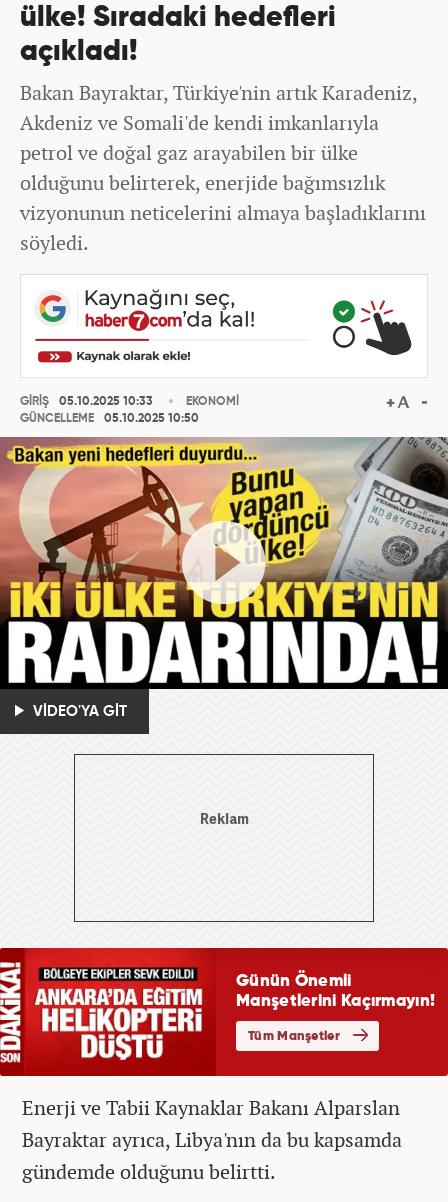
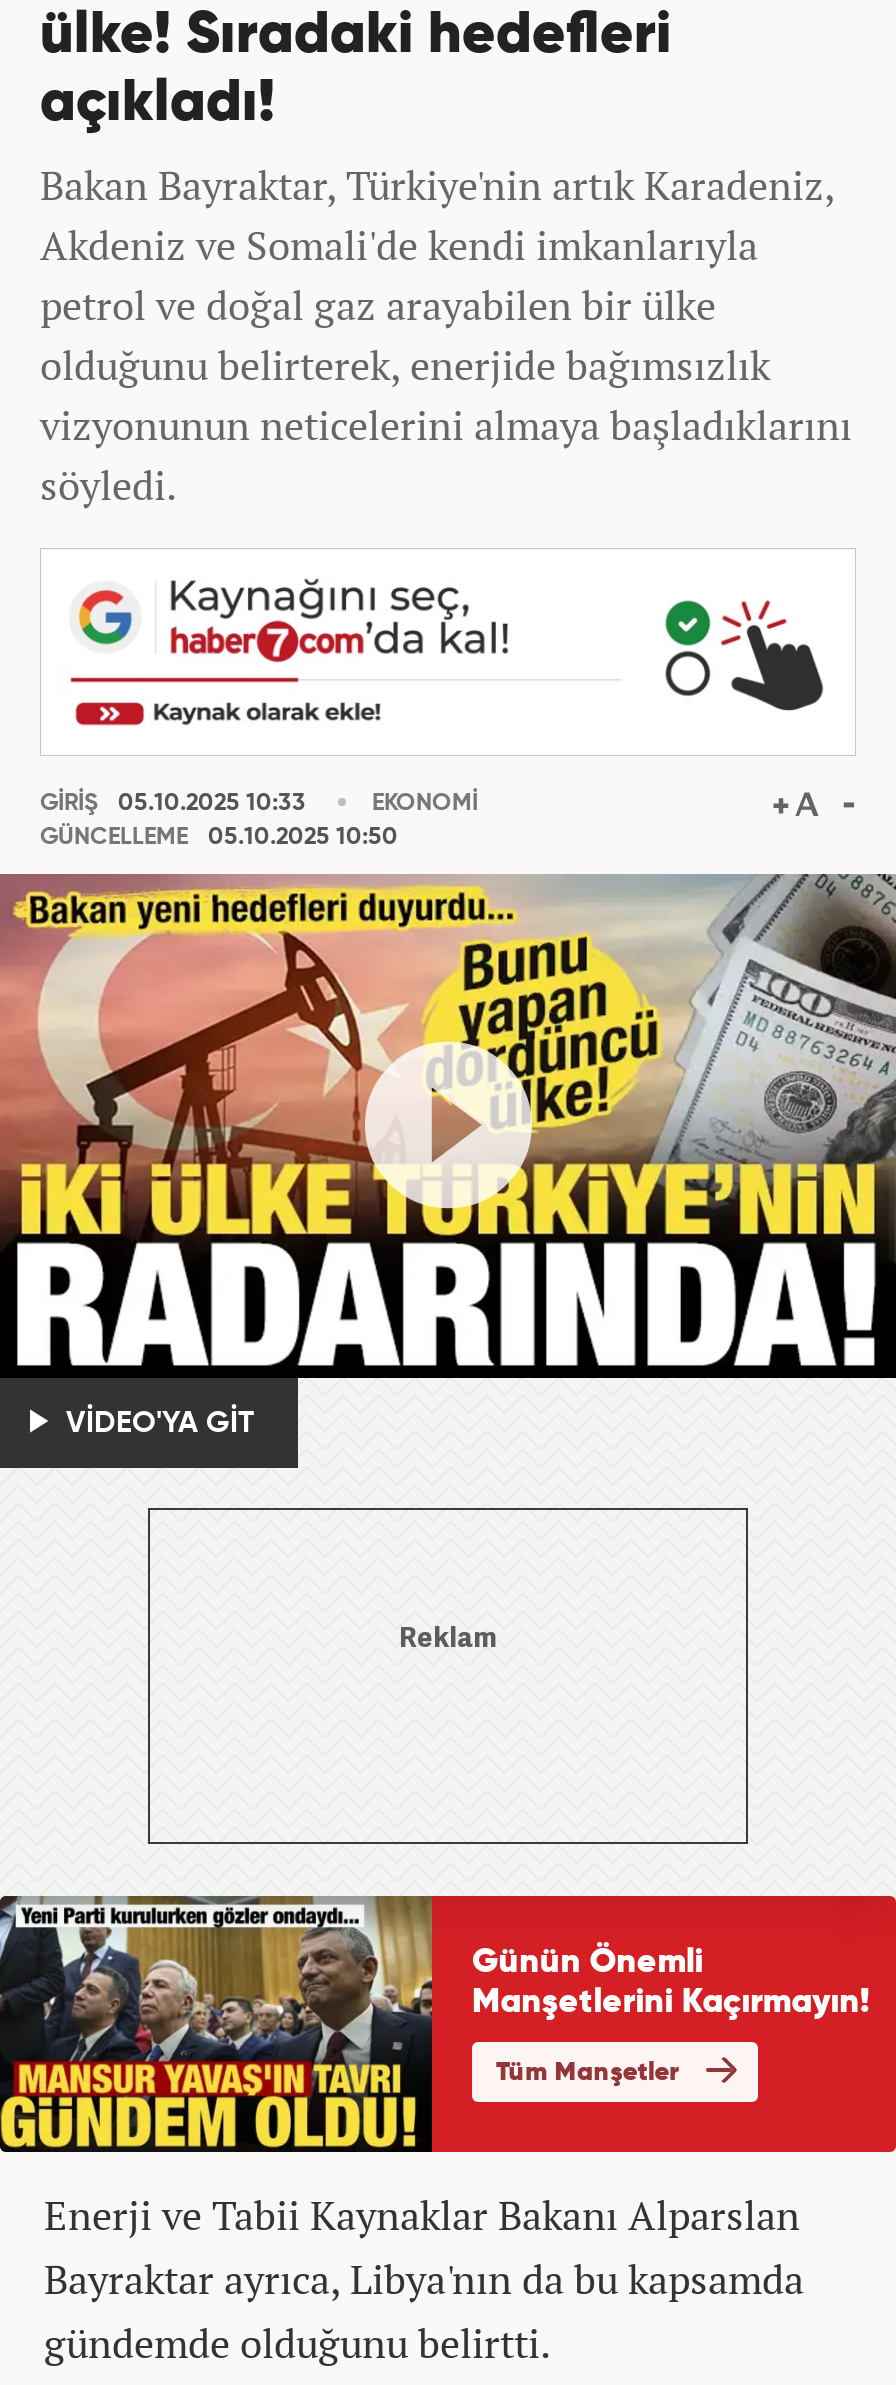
- [image]
+ [image]
